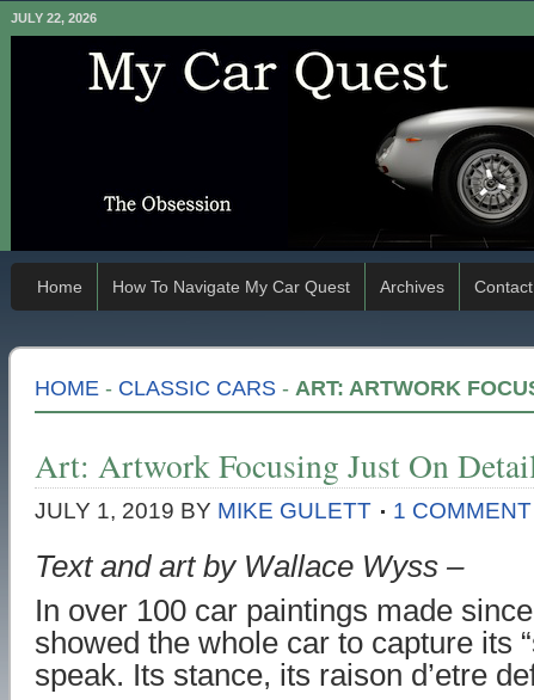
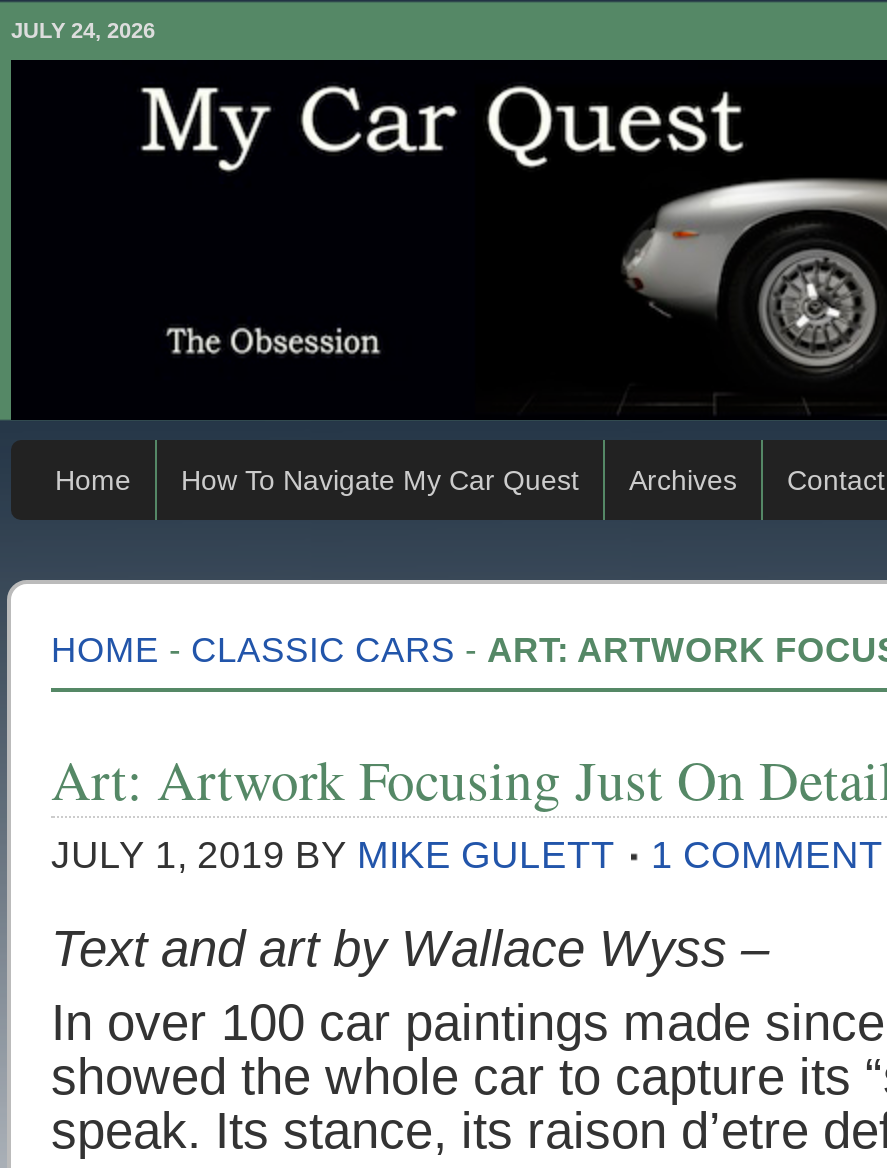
- JULY 22, 2026
+ JULY 24, 2026
